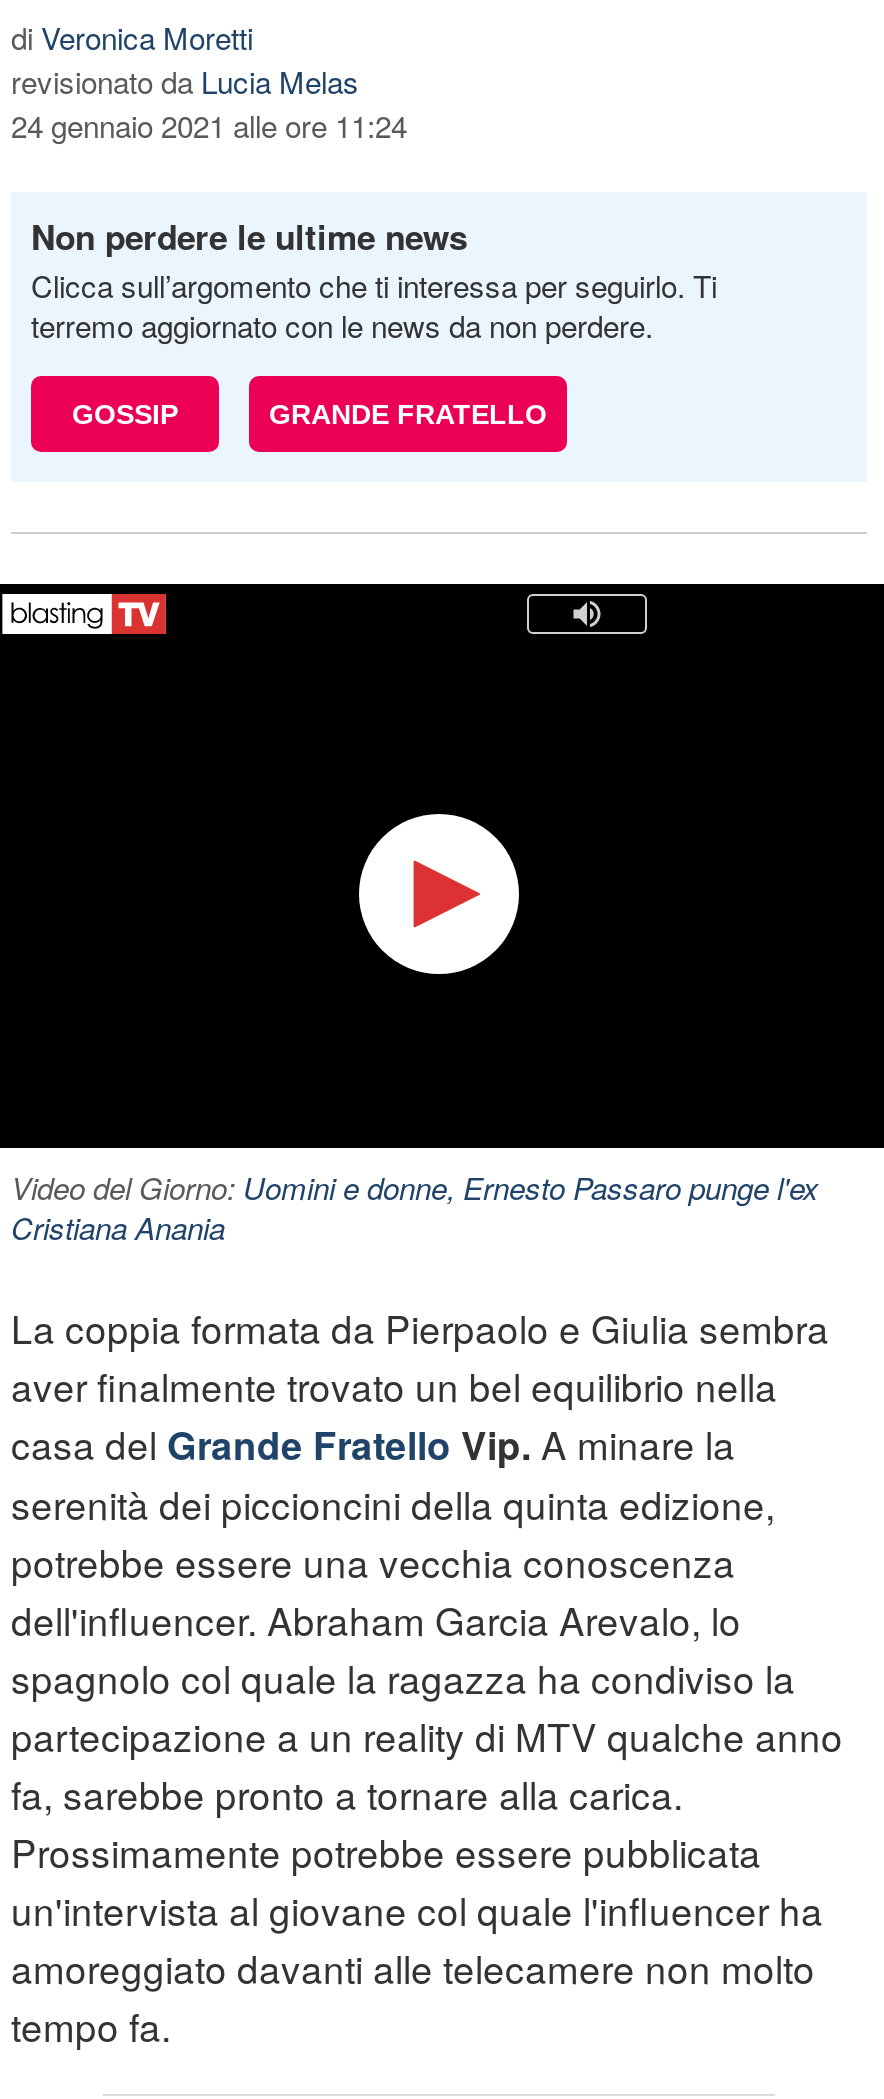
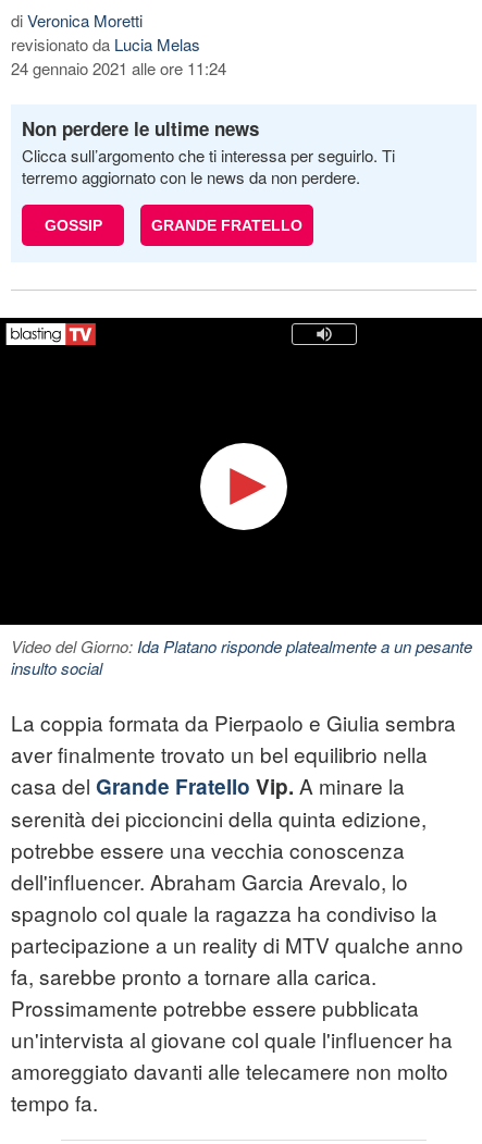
- Video del Giorno: Uomini e donne, Ernesto Passaro punge l'ex
- Cristiana Anania
+ Video del Giorno: Ida Platano risponde platealmente a un pesante
+ insulto social
